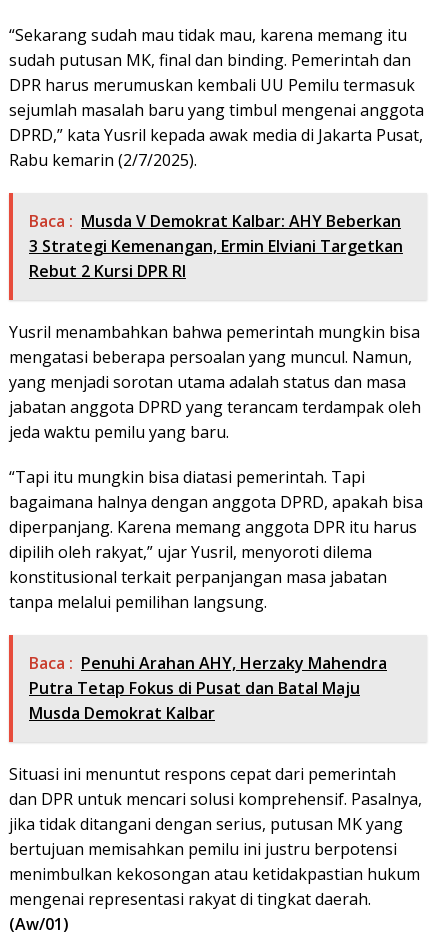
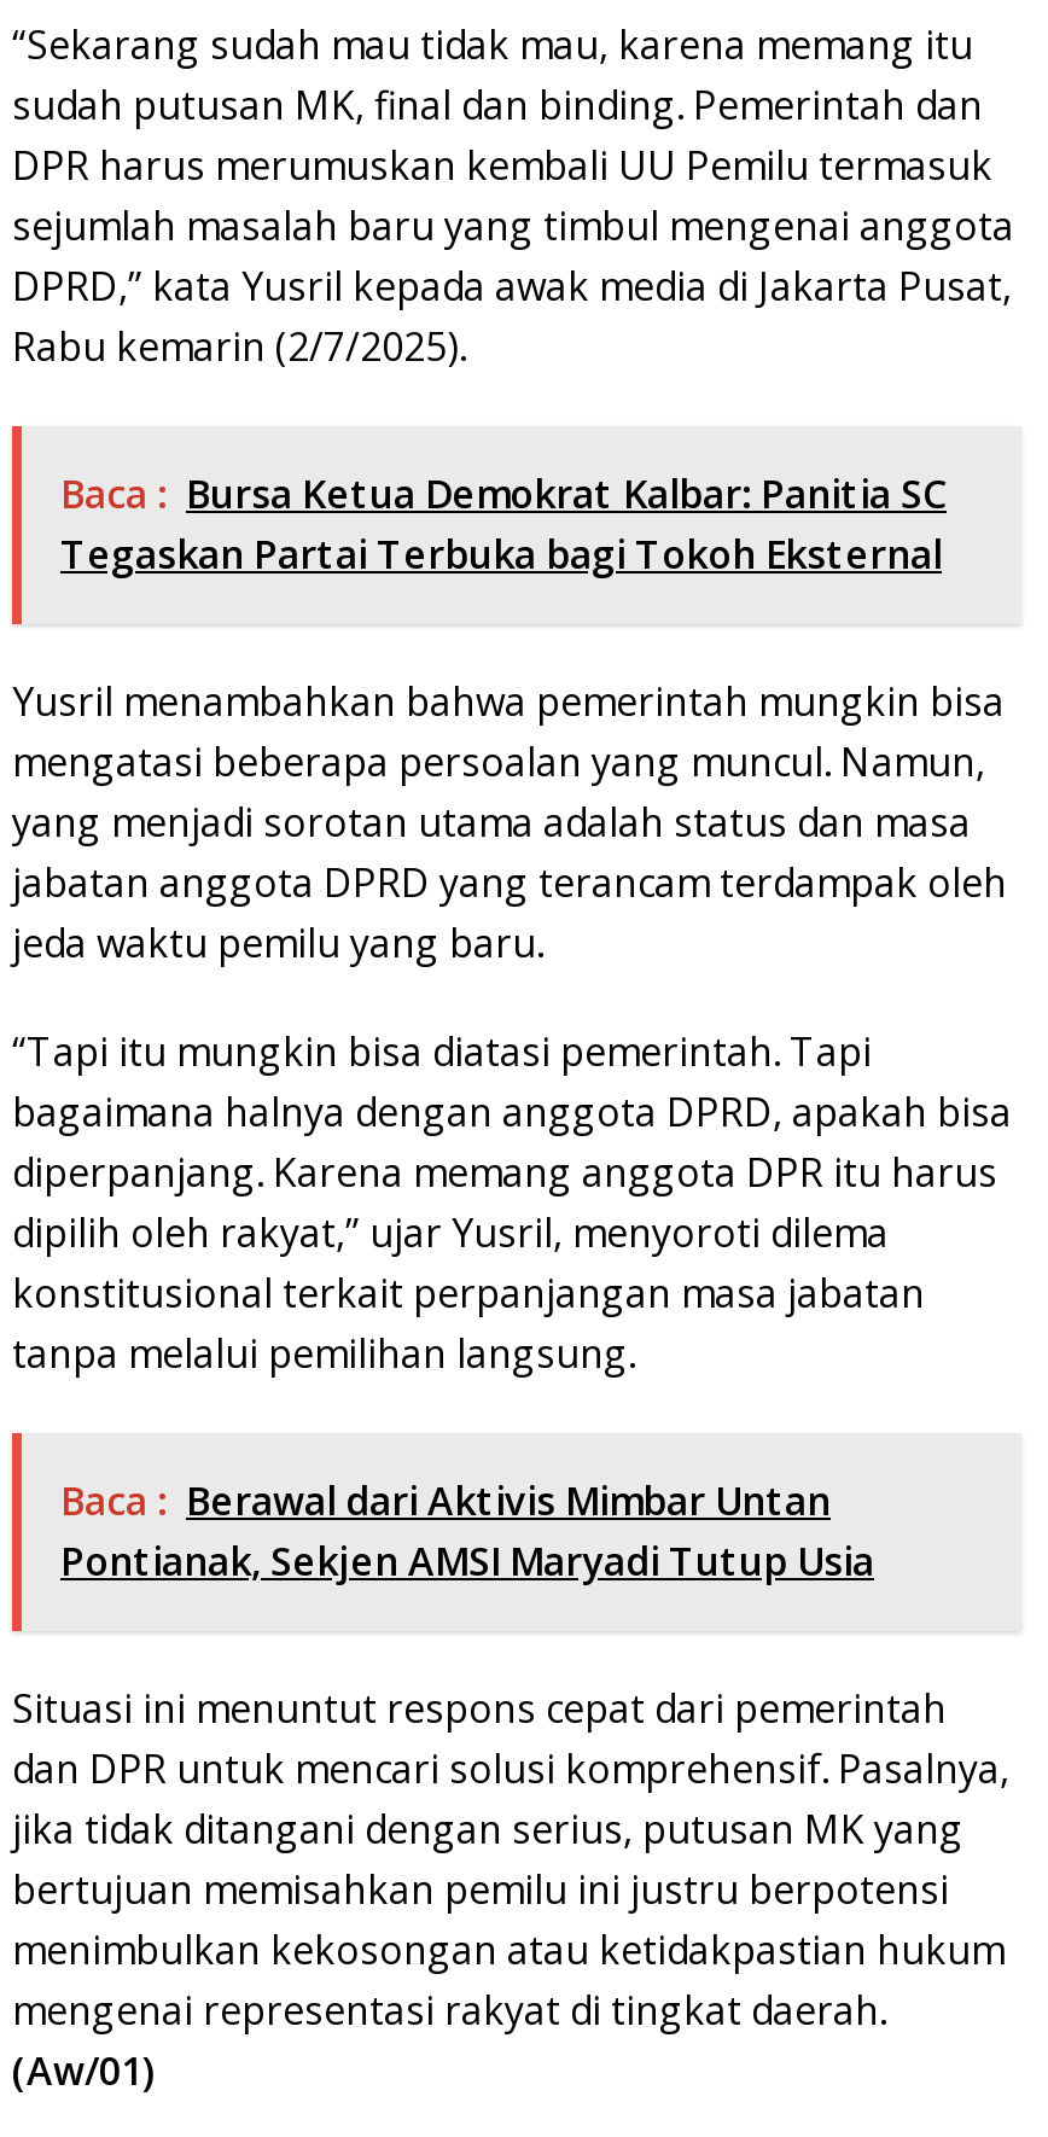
- Baca : Musda V Demokrat Kalbar: AHY Beberkan
- 3 Strategi Kemenangan, Ermin Elviani Targetkan
- Rebut 2 Kursi DPR RI
+ Baca : Bursa Ketua Demokrat Kalbar: Panitia SC
+ Tegaskan Partai Terbuka bagi Tokoh Eksternal

- Baca : Penuhi Arahan AHY, Herzaky Mahendra
- Putra Tetap Fokus di Pusat dan Batal Maju
- Musda Demokrat Kalbar
+ Baca : Berawal dari Aktivis Mimbar Untan
+ Pontianak, Sekjen AMSI Maryadi Tutup Usia
